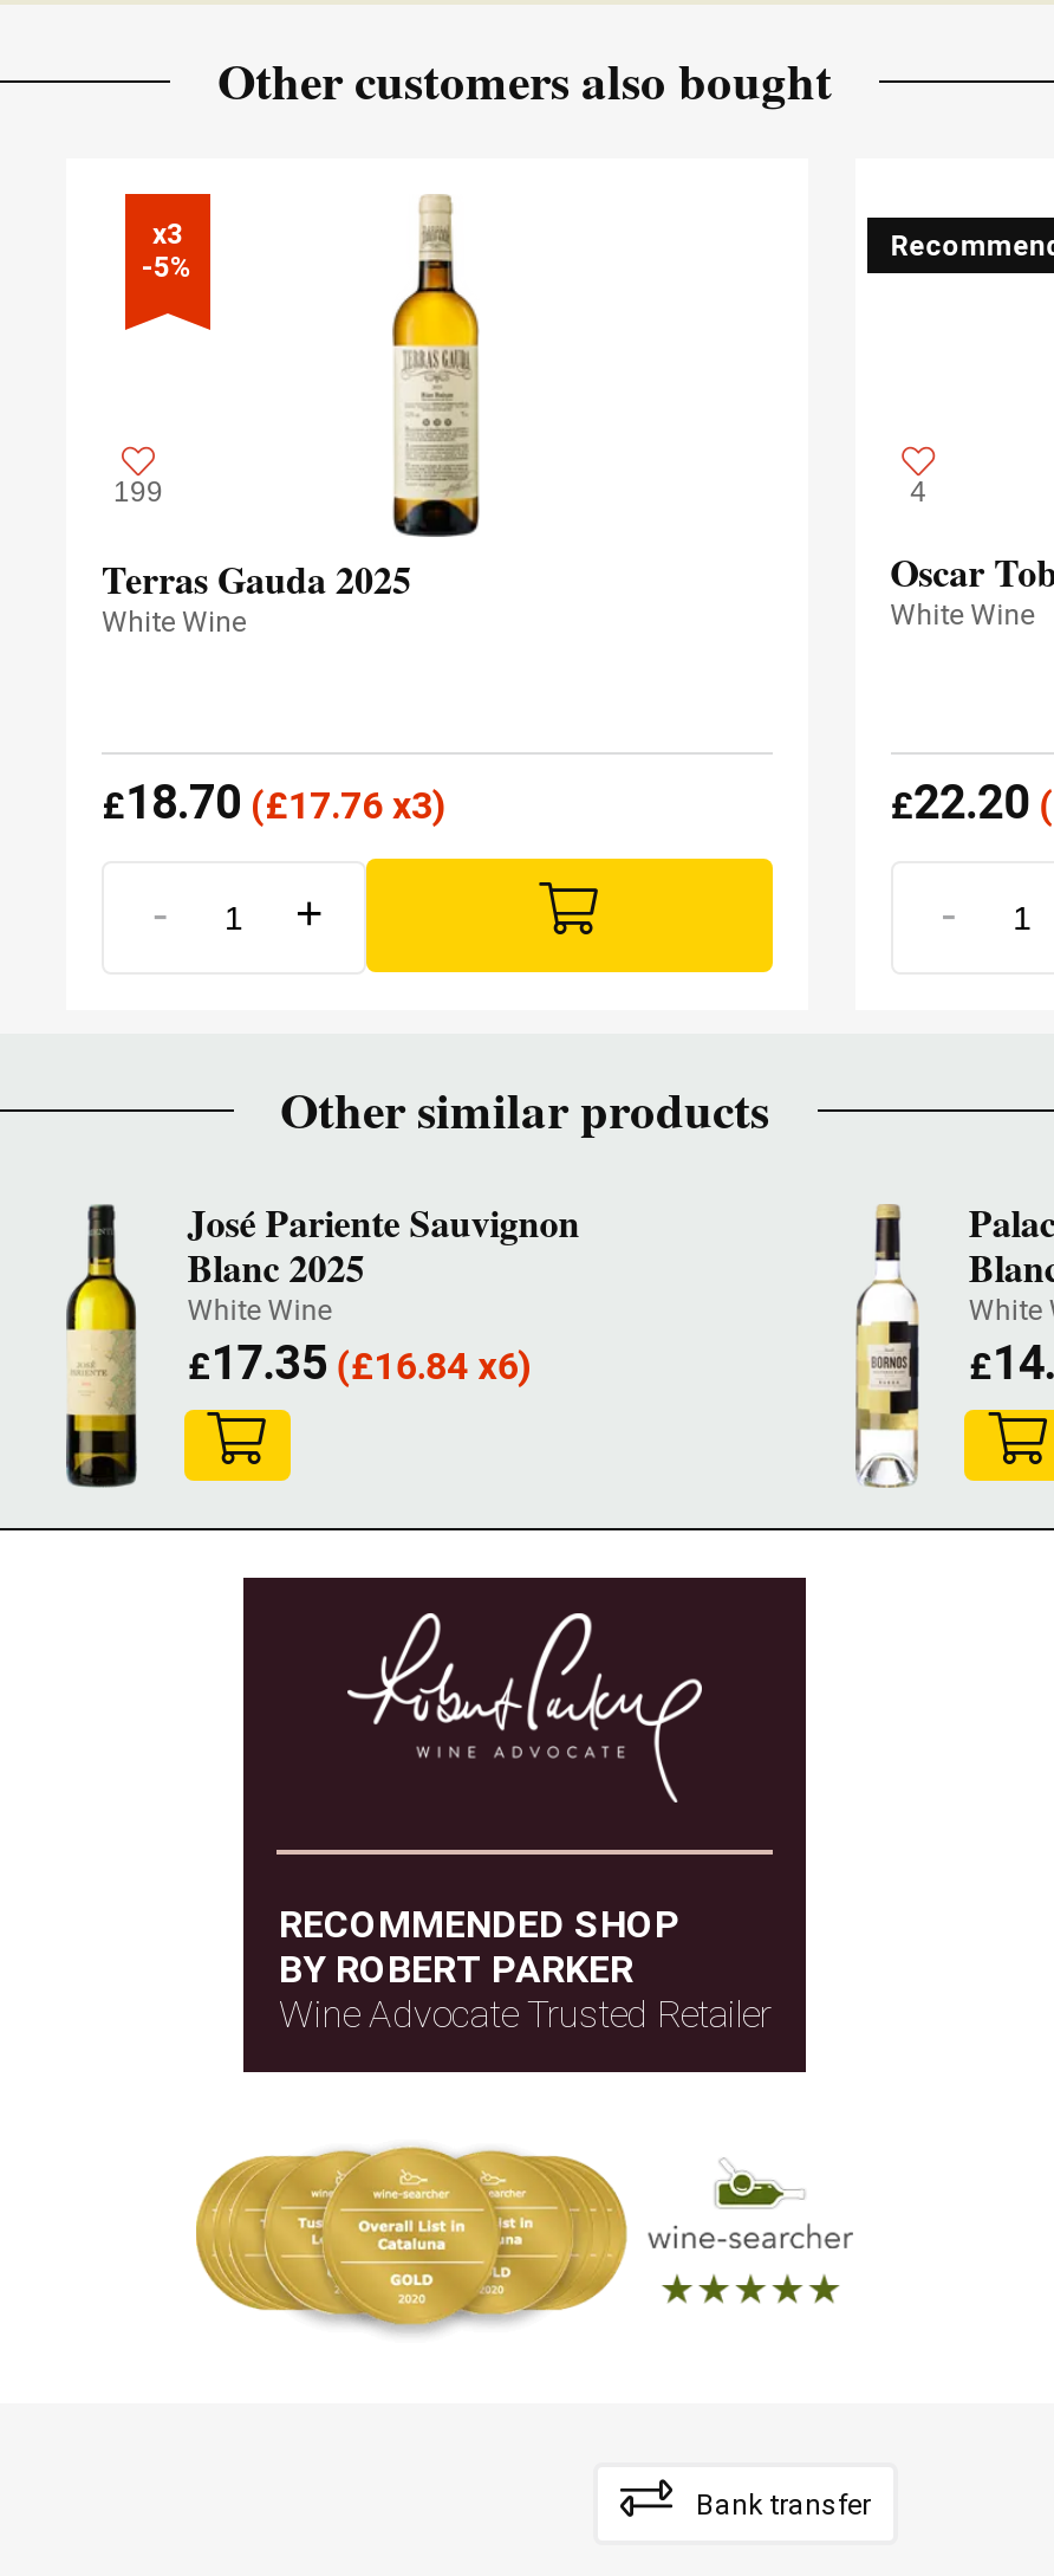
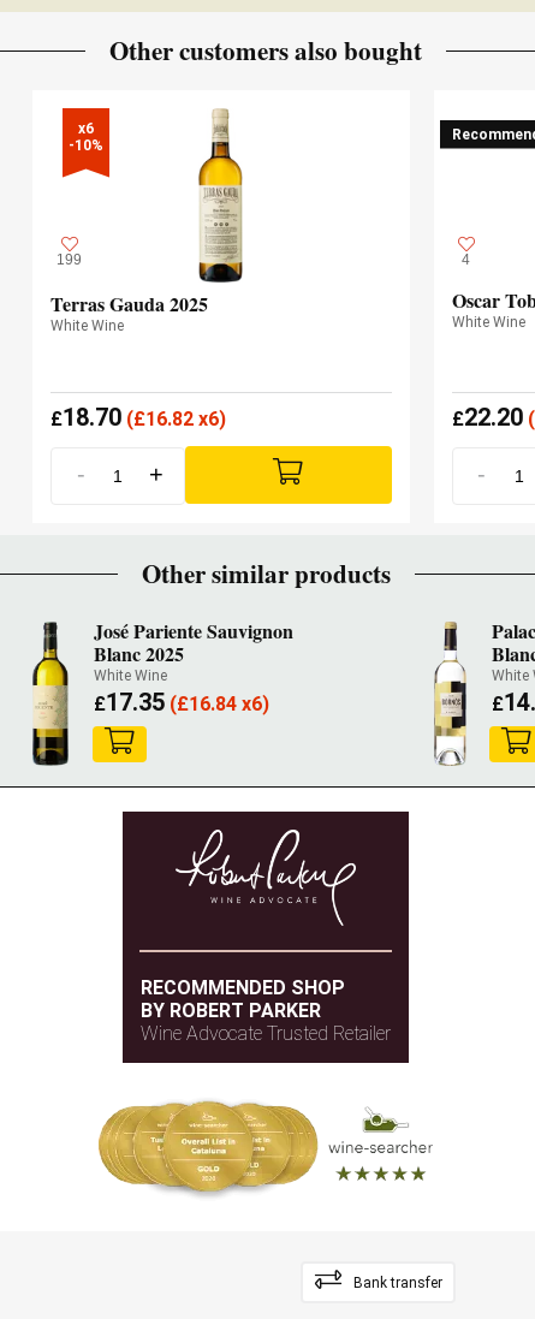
- x3
- -5%
+ x6
+ -10%

- £18.70 (£17.76 x3)
+ £18.70 (£16.82 x6)
